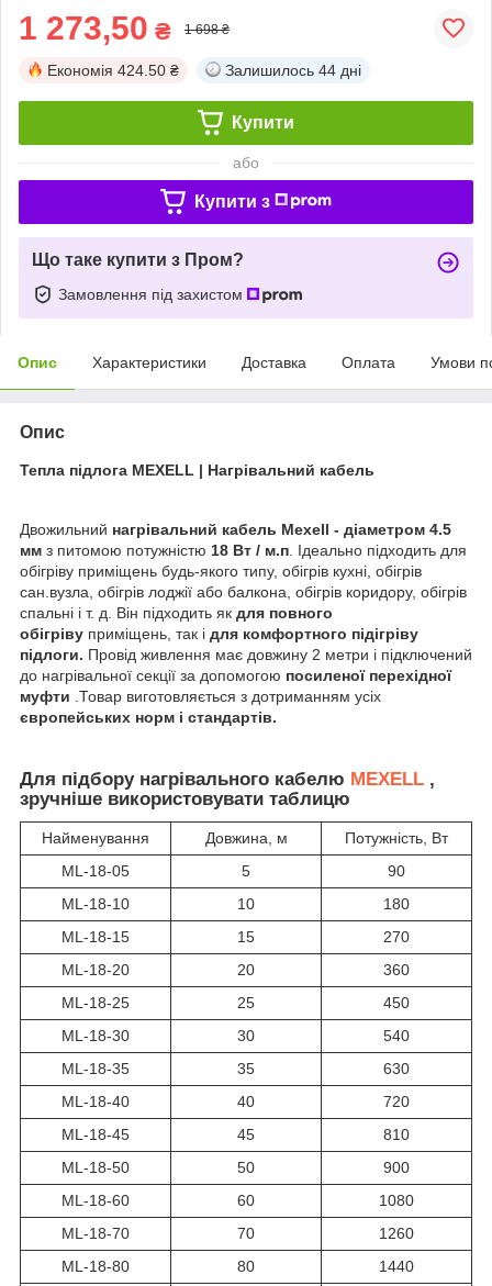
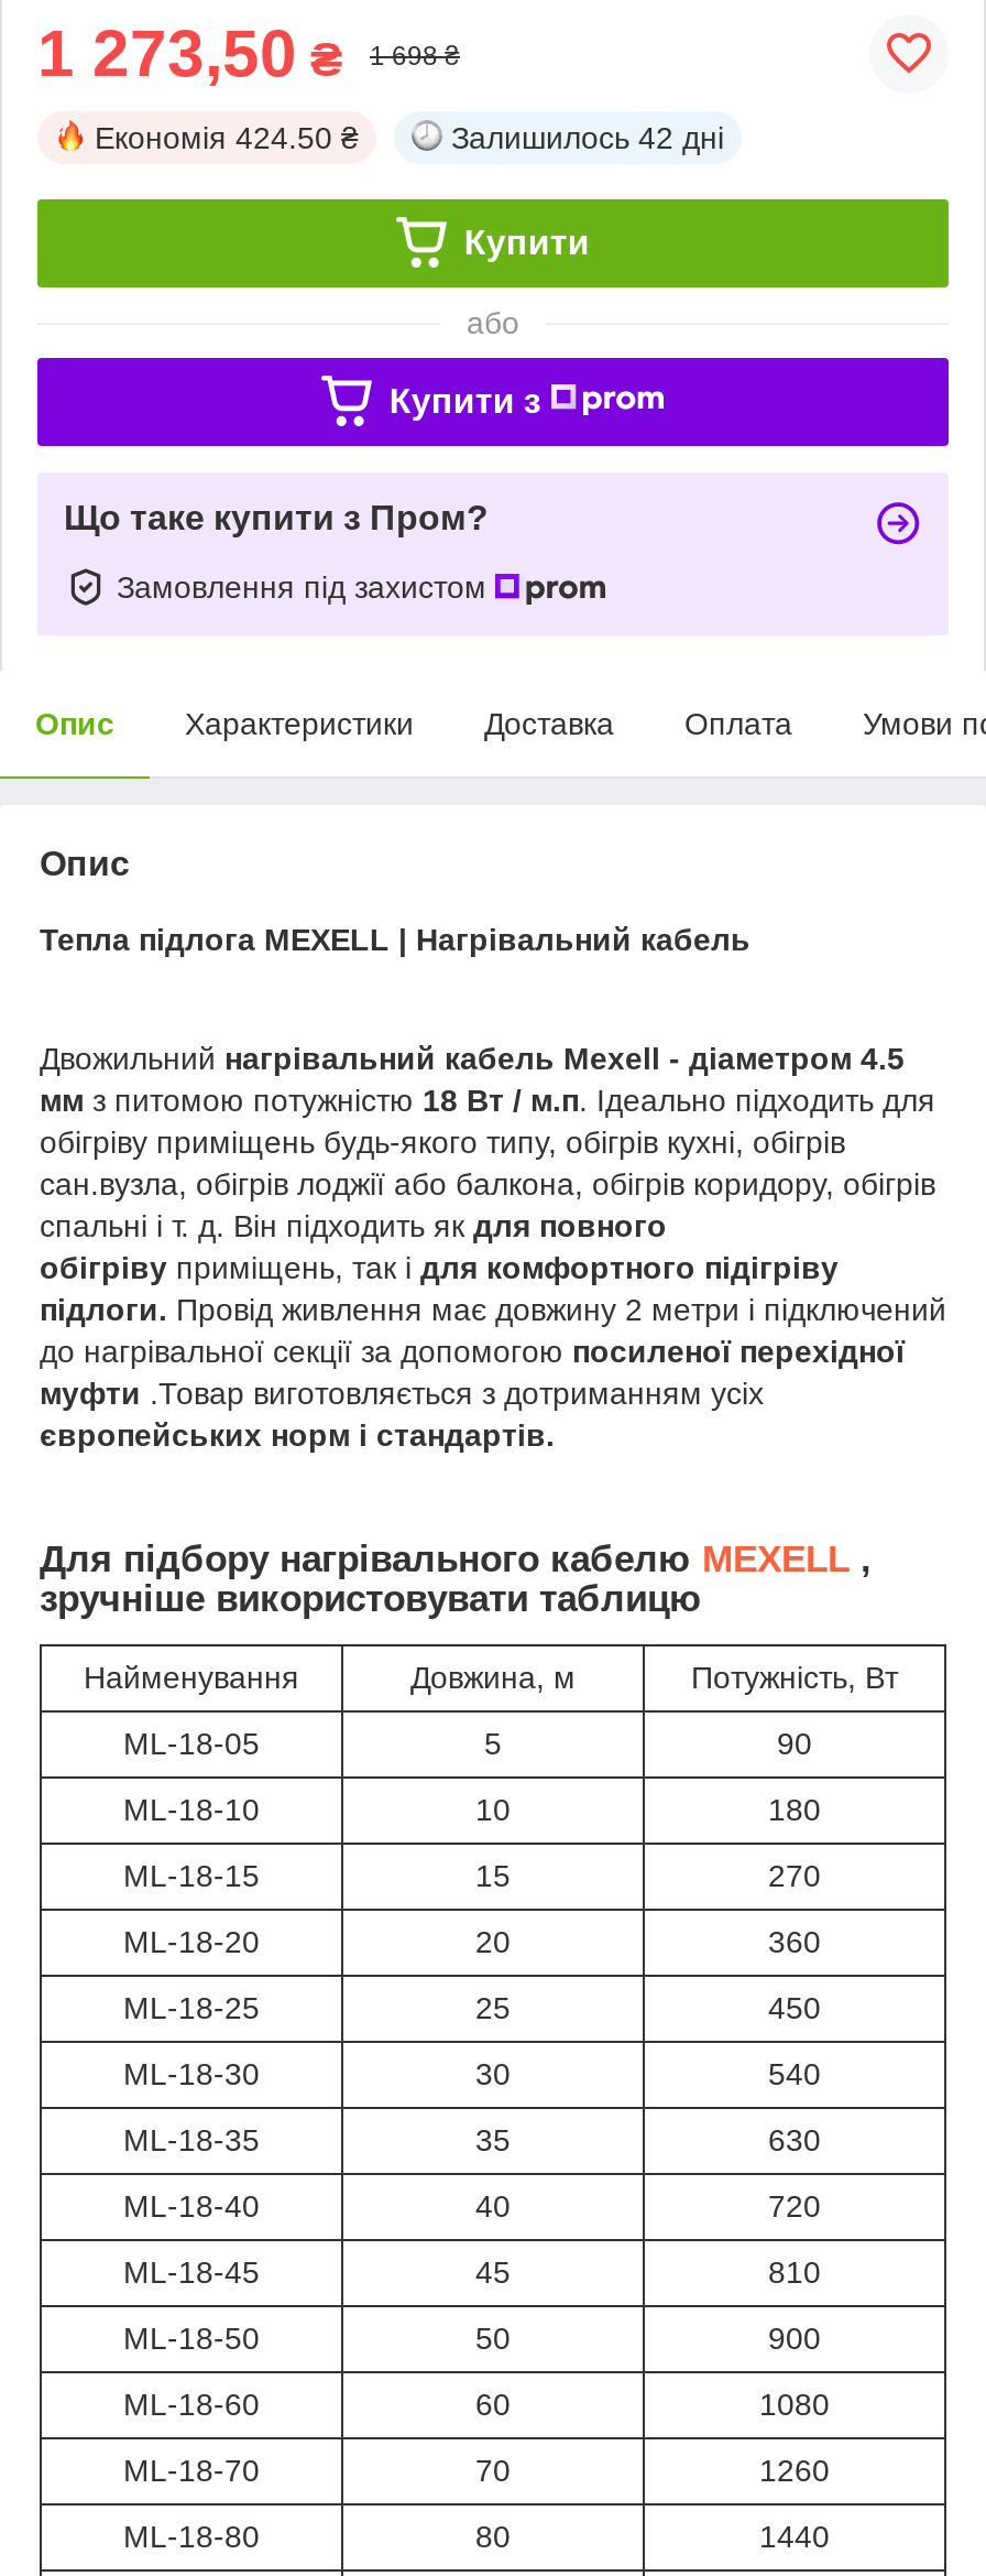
- Залишилось 44 дні
+ Залишилось 42 дні
